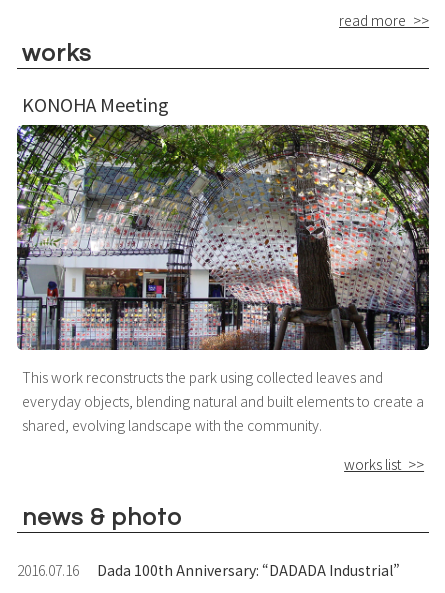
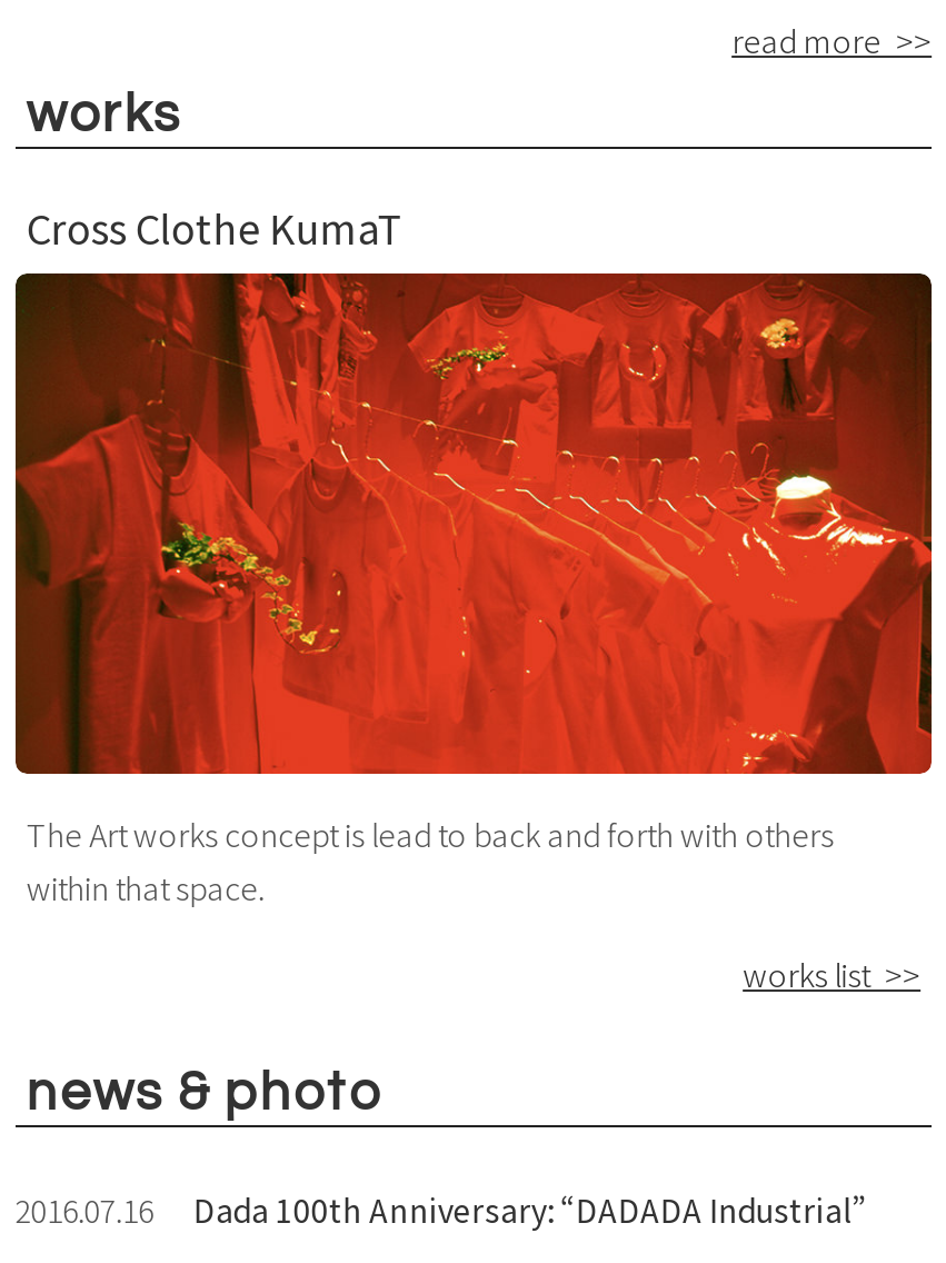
- KONOHA Meeting
+ Cross Clothe KumaT

- [image]
- This work reconstructs the park using collected leaves and
- everyday objects, blending natural and built elements to create a
- shared, evolving landscape with the community.
+ [image]
+ The Art works concept is lead to back and forth with others
+ within that space.
